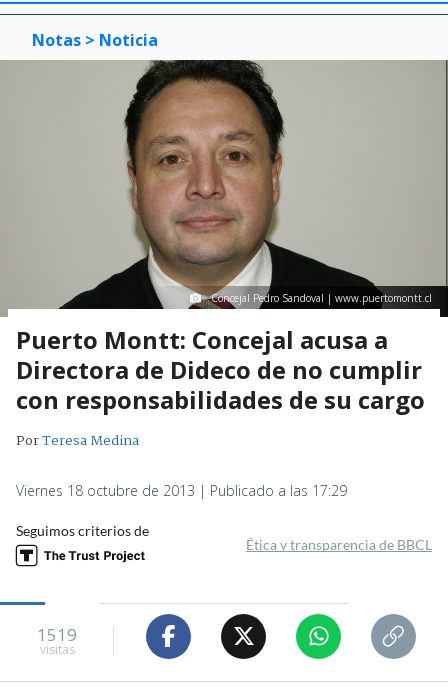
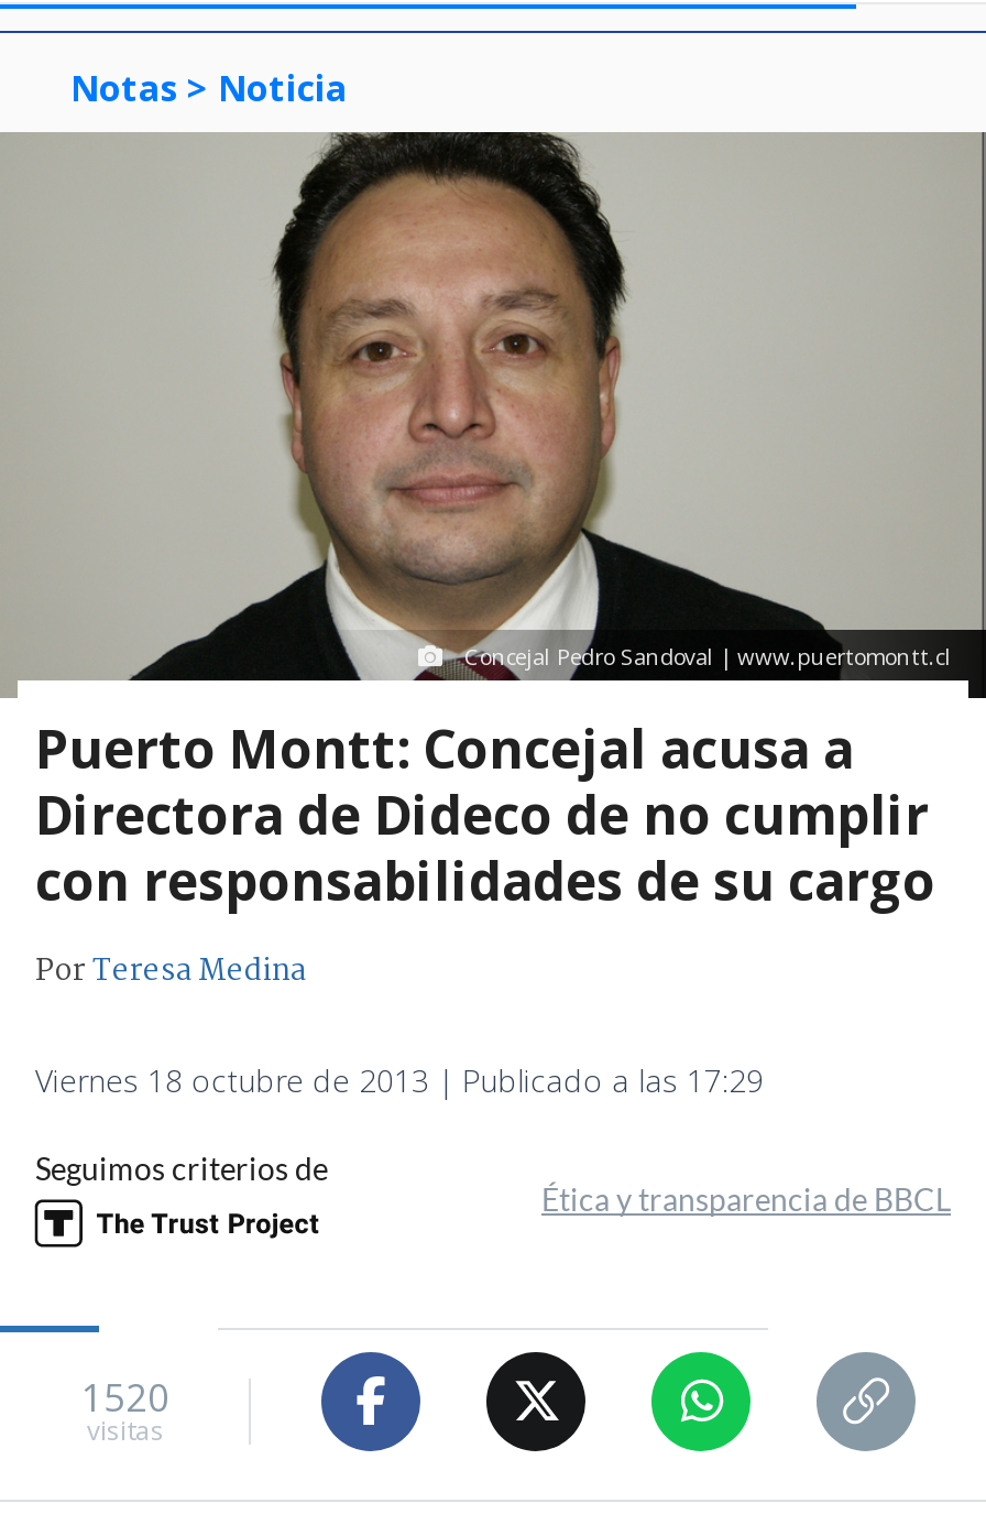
- 1519
+ 1520
